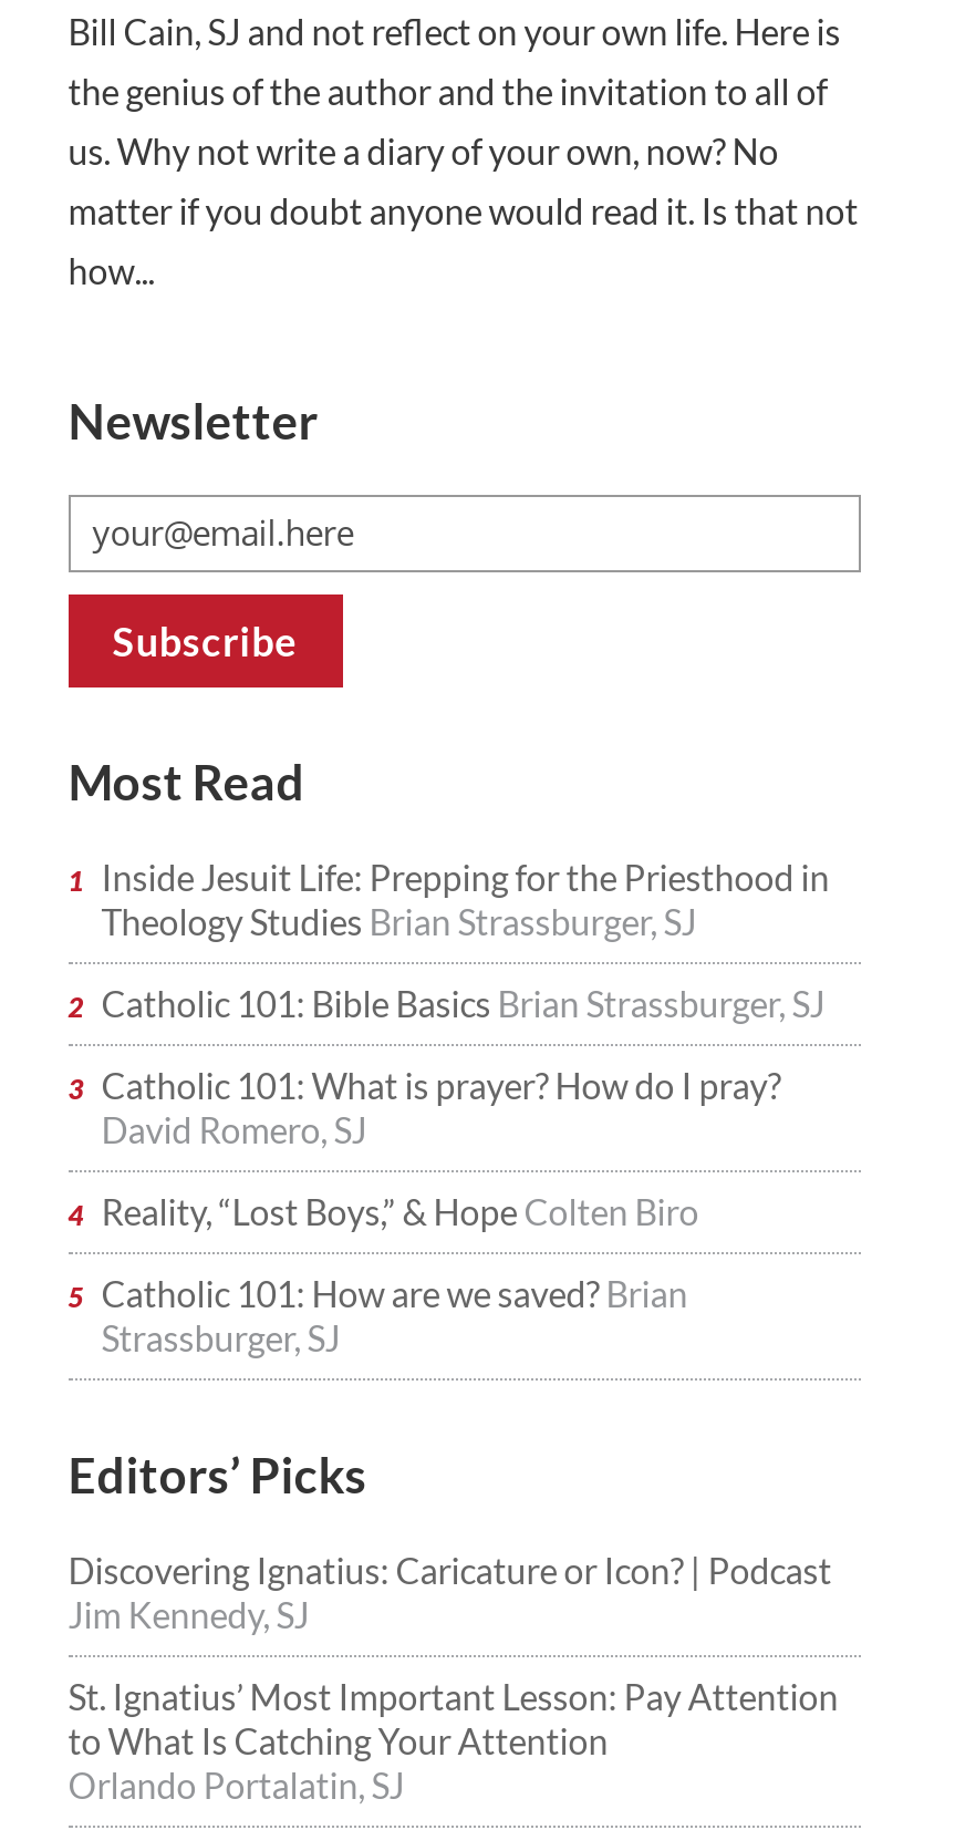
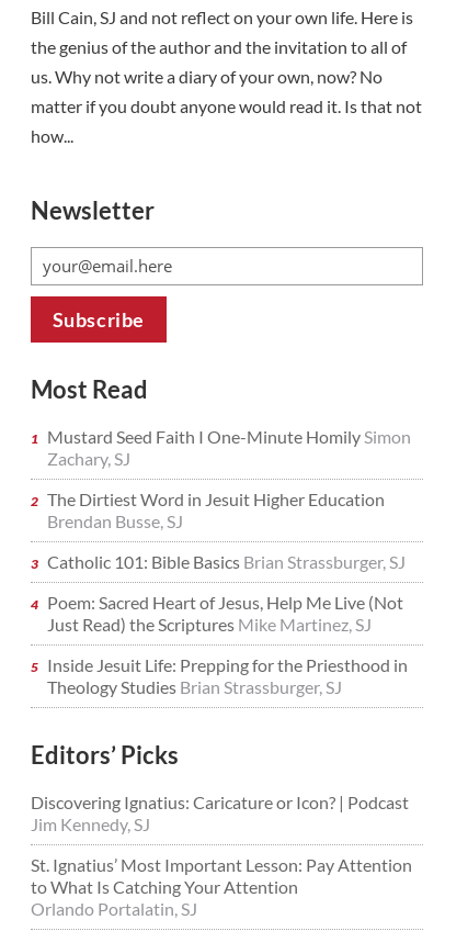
+ Mustard Seed Faith I One-Minute Homily Simon
+ Zachary, SJ
+ The Dirtiest Word in Jesuit Higher Education
+ Brendan Busse, SJ
+ Poem: Sacred Heart of Jesus, Help Me Live (Not
+ Just Read) the Scriptures Mike Martinez, SJ

moved down: Inside Jesuit Life: Prepping for the Priesthood in | Theology Studies Brian Strassburger, SJ

moved up: Catholic 101: Bible Basics Brian Strassburger, SJ

- Catholic 101: What is prayer? How do I pray?
- David Romero, SJ
- Reality, “Lost Boys,” & Hope Colten Biro
- Catholic 101: How are we saved? Brian
- Strassburger, SJ
